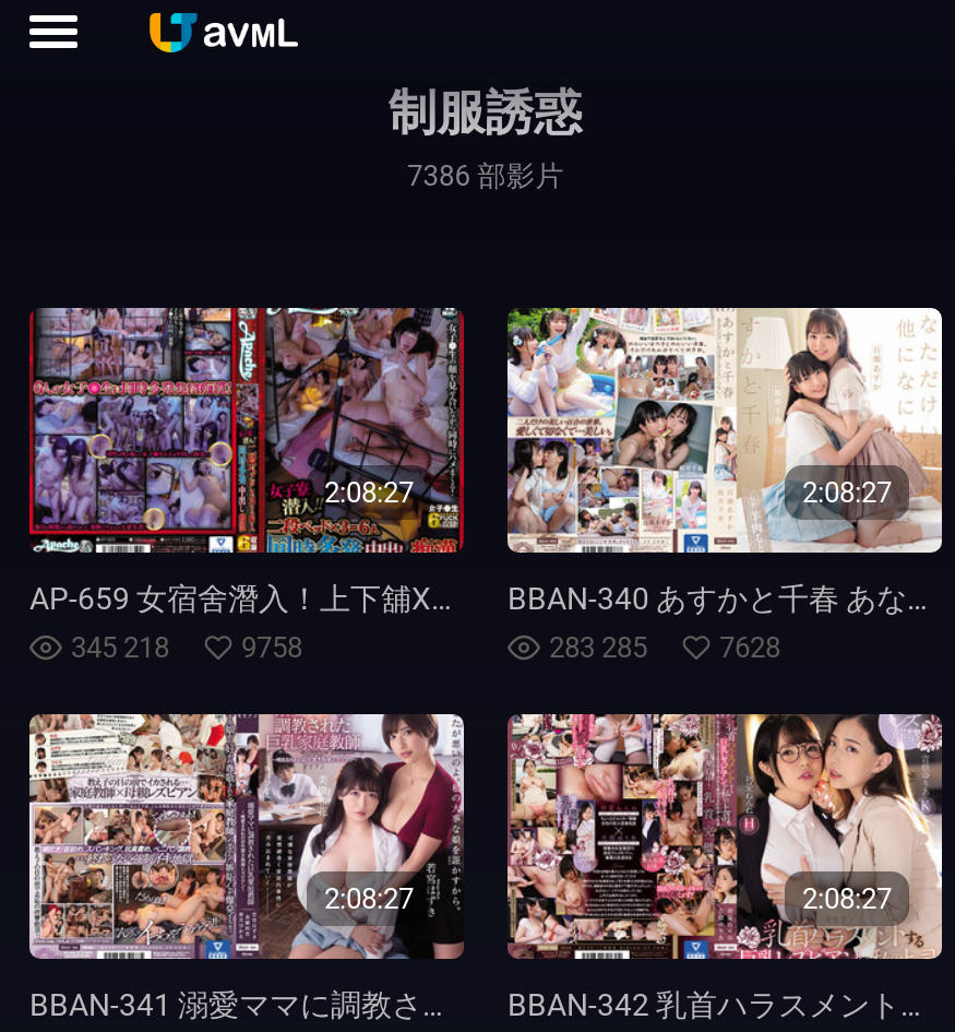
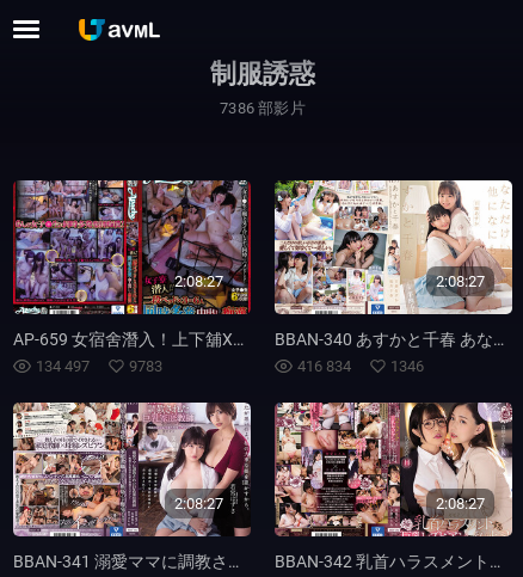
- 345 218
+ 134 497

- 9758
+ 9783

- 283 285
+ 416 834

- 7628
+ 1346
